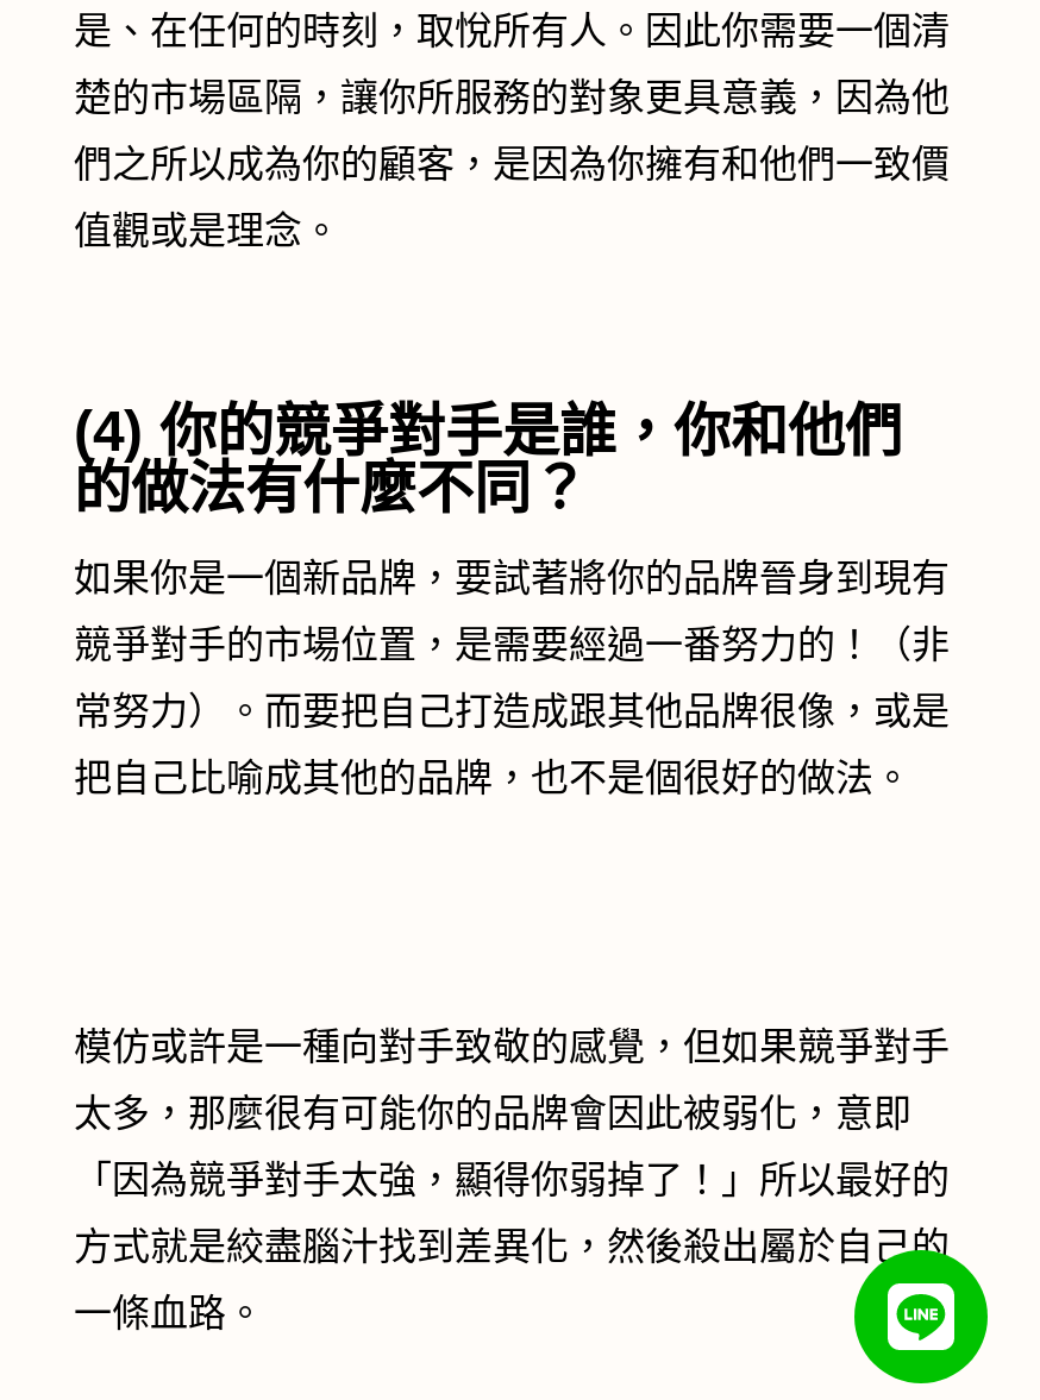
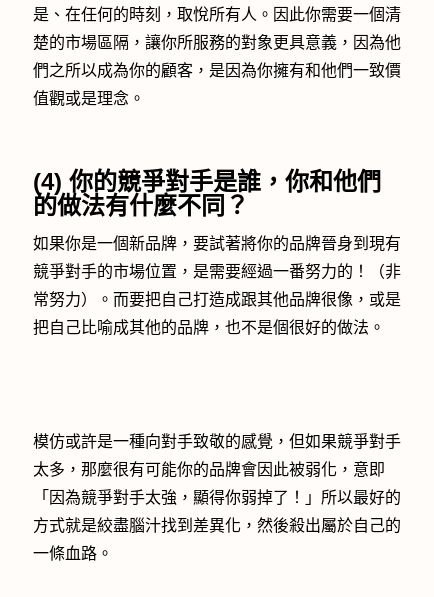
- [image]
